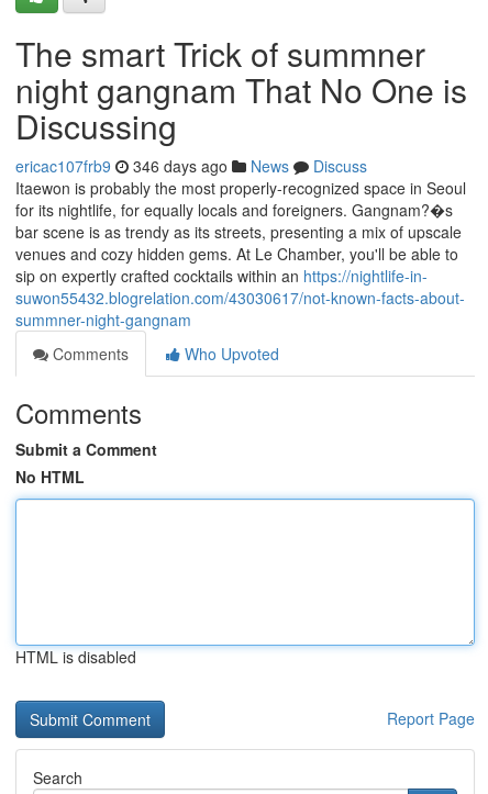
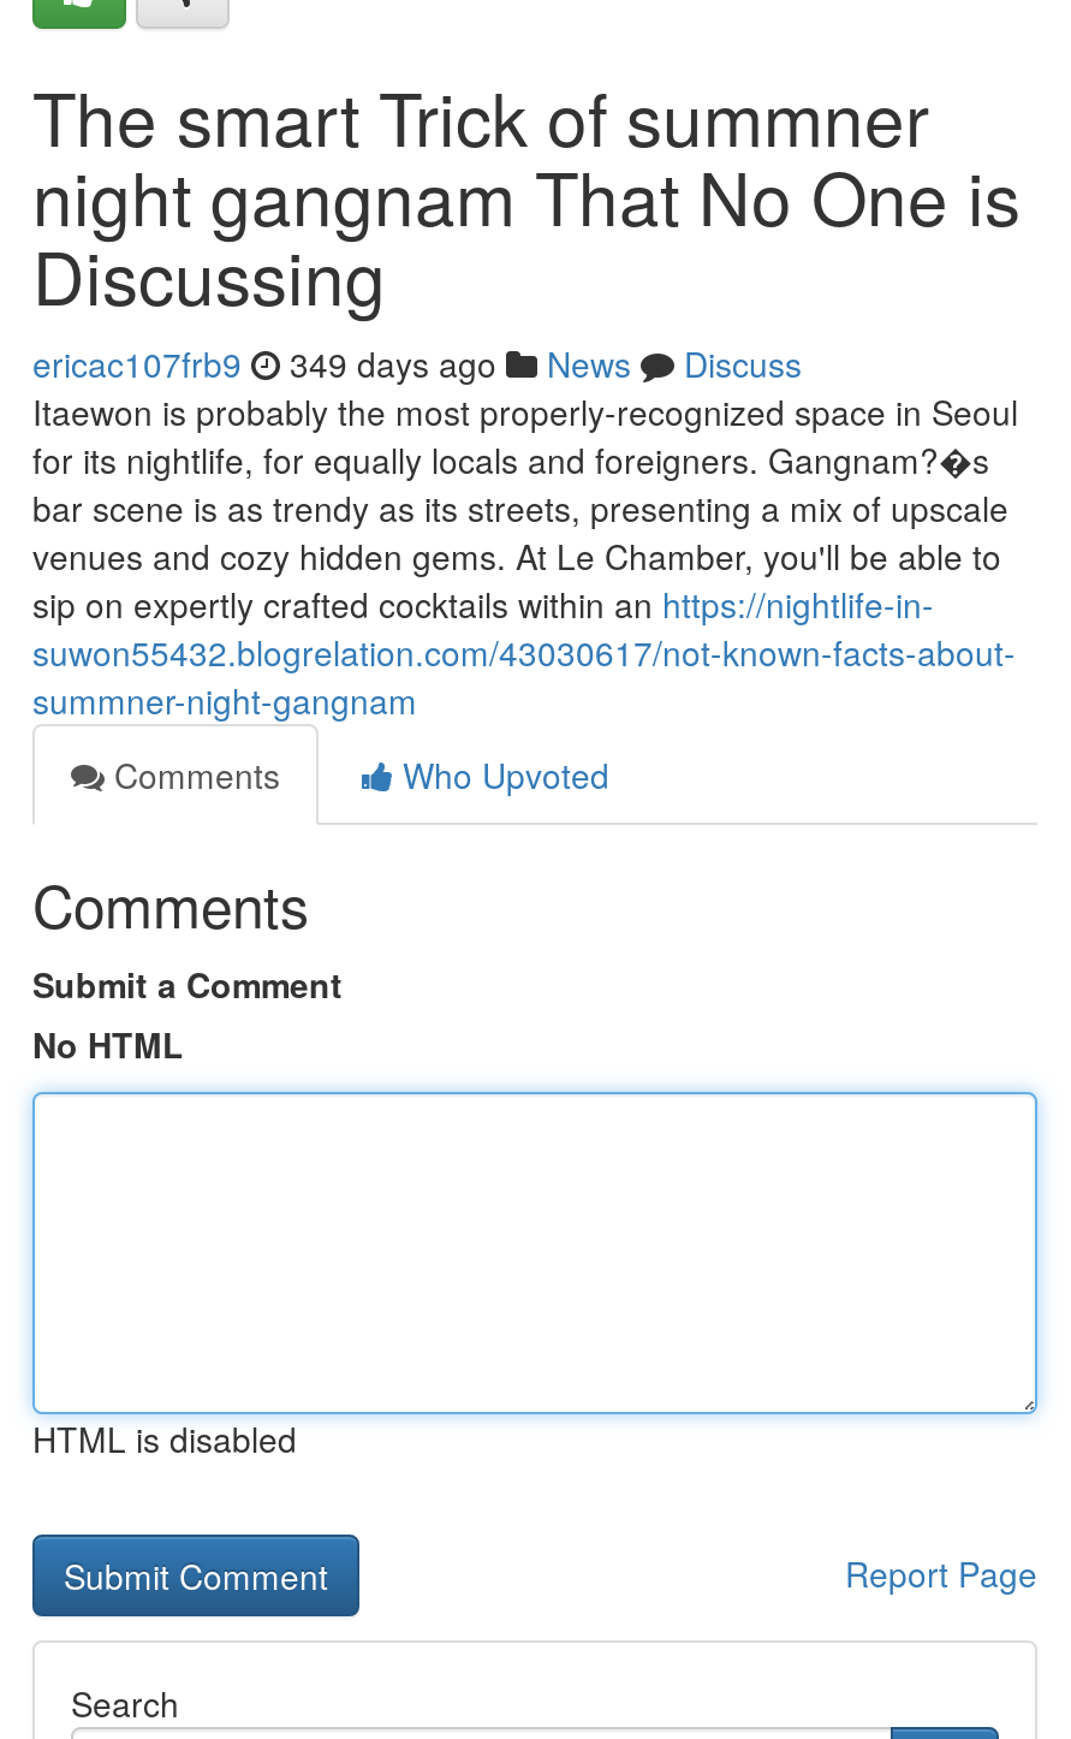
- ericac107frb9 346 days ago News Discuss
+ ericac107frb9 349 days ago News Discuss
